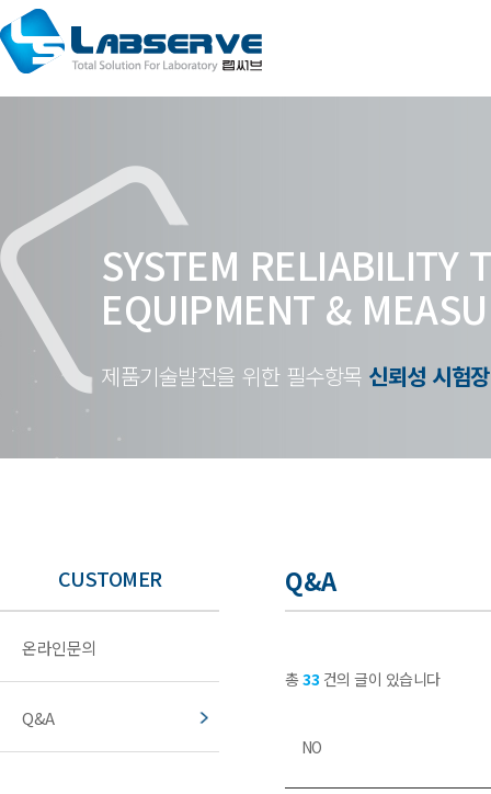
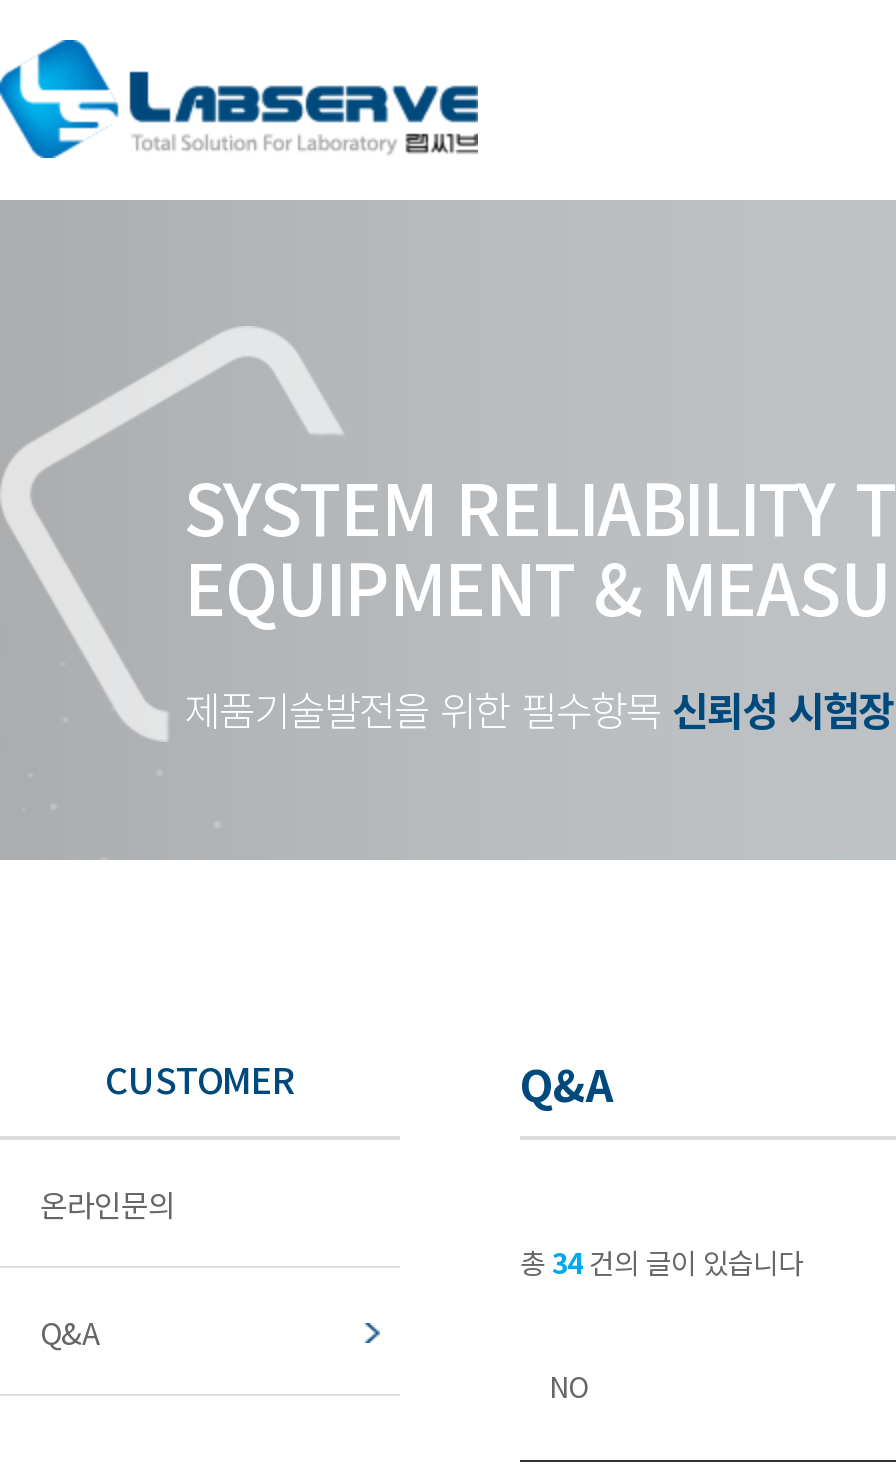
- 총 33 건의 글이 있습니다
+ 총 34 건의 글이 있습니다
